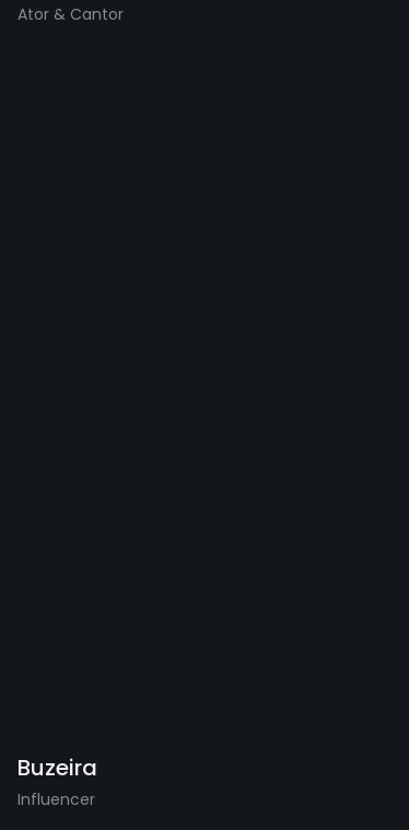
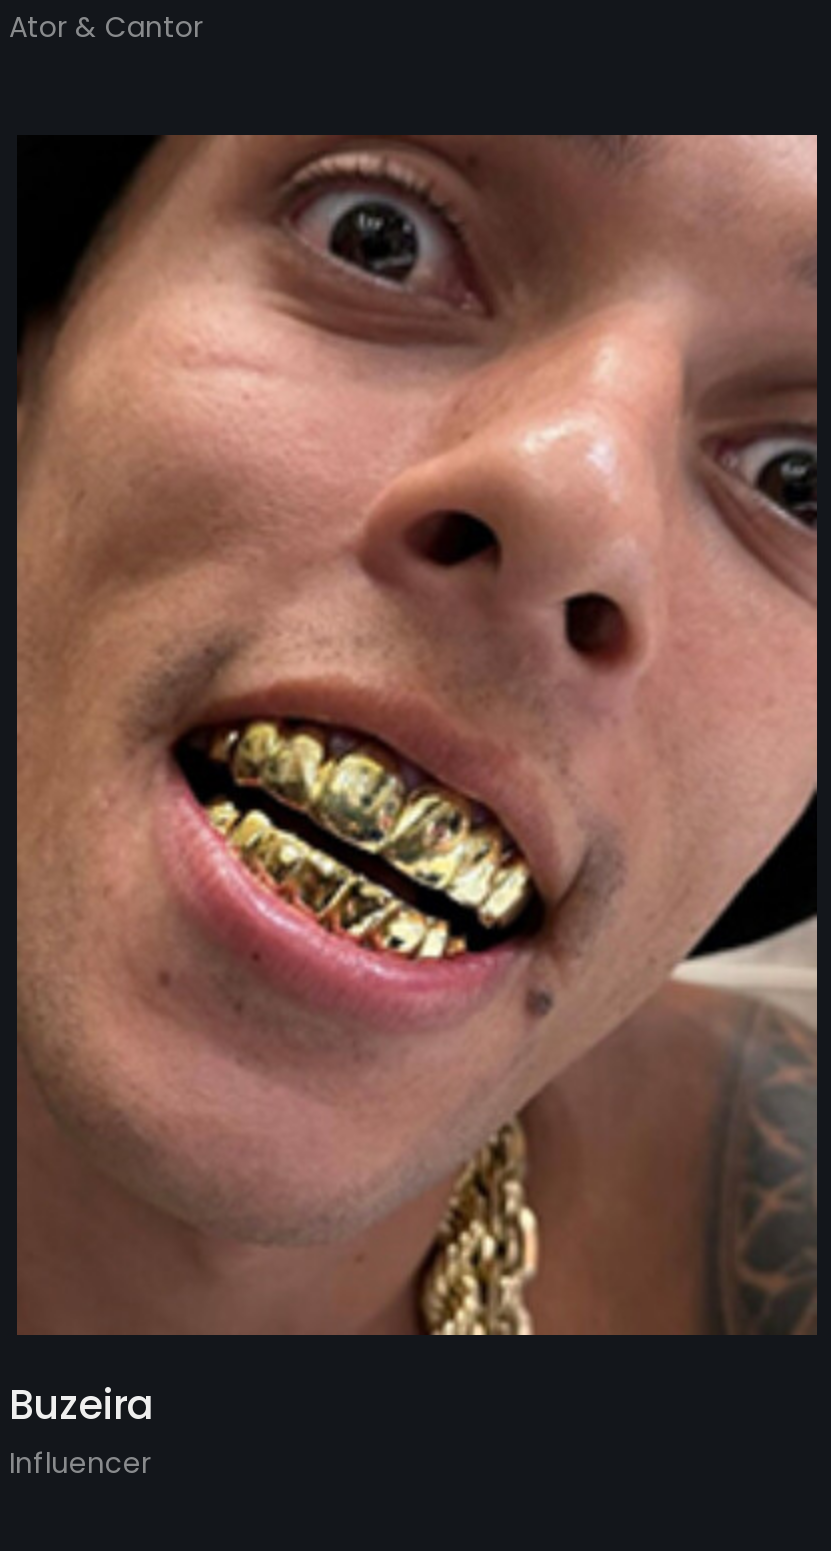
+ [image]
